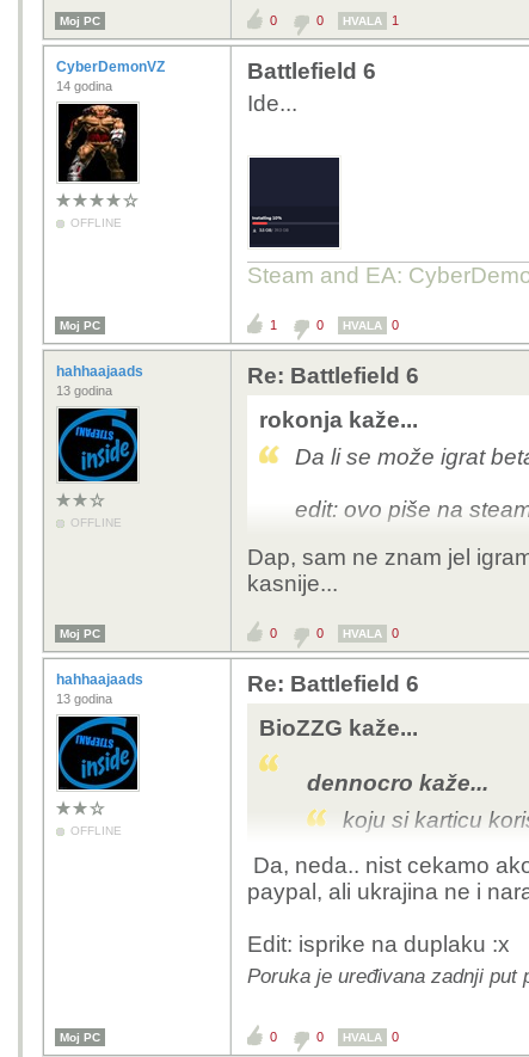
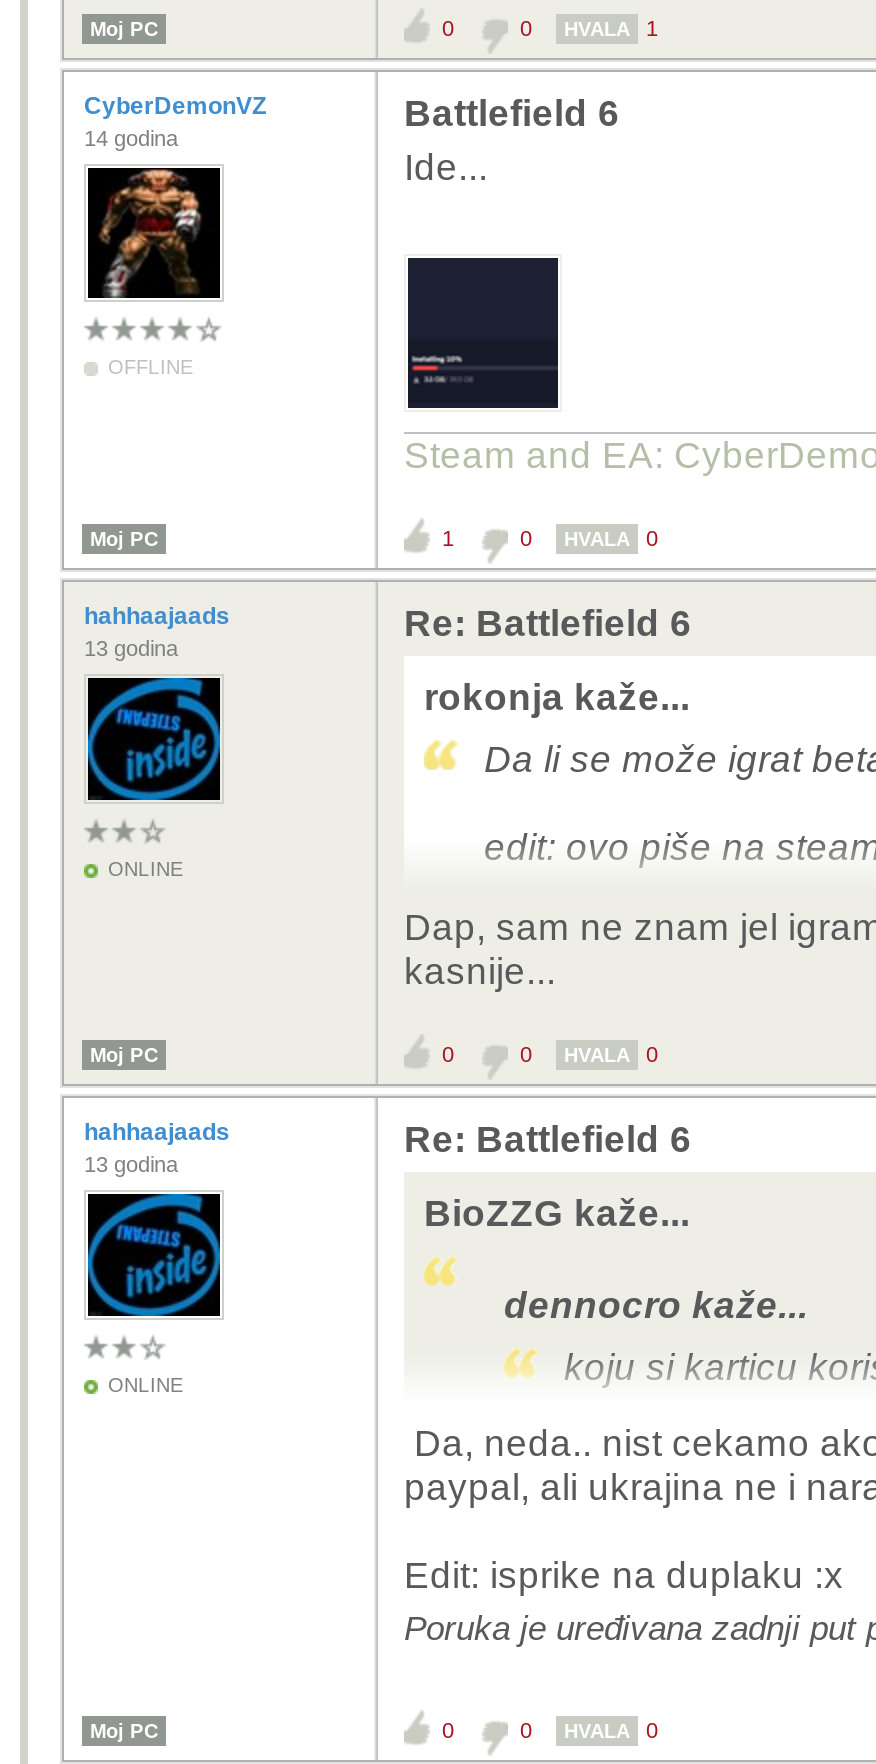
- OFFLINE
+ ONLINE

- OFFLINE
+ ONLINE
